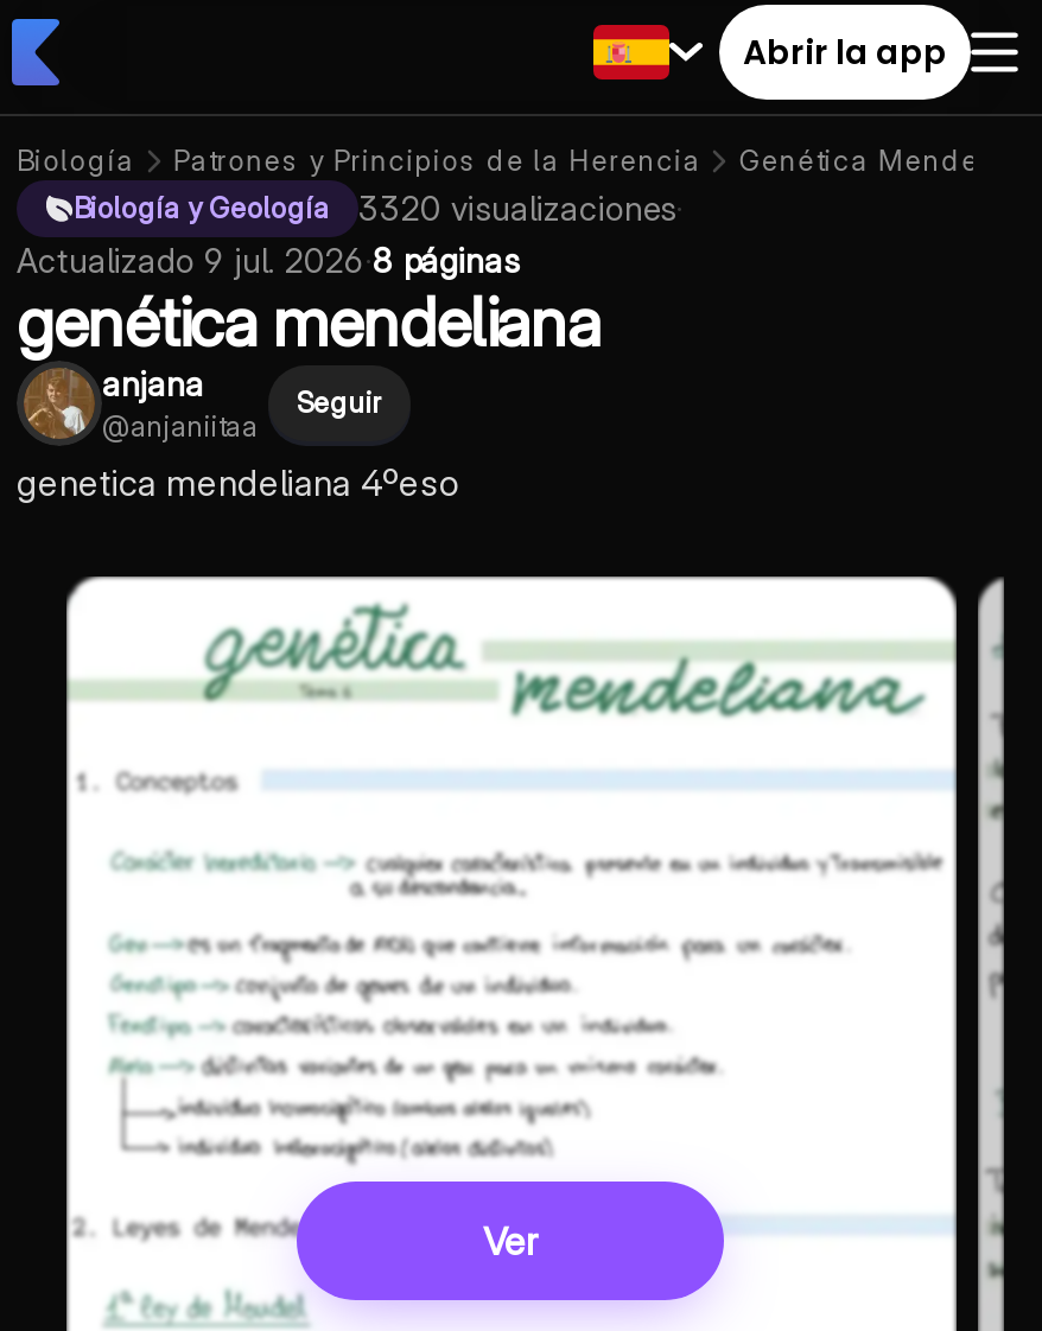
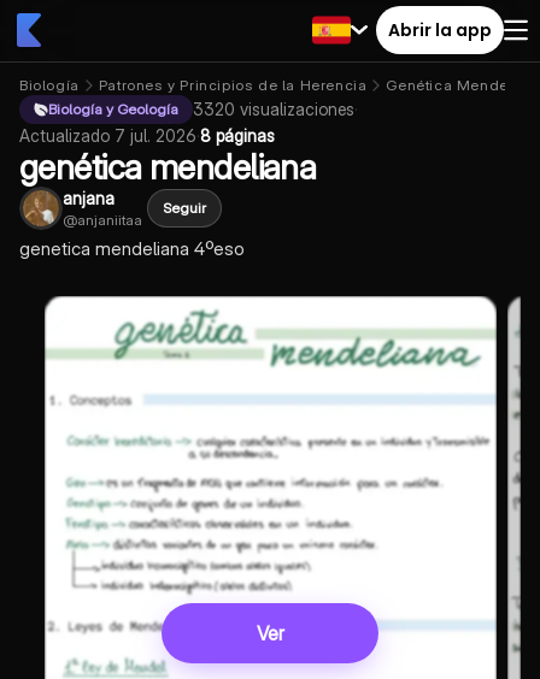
- Actualizado 9 jul. 2026 · 8 páginas
+ Actualizado 7 jul. 2026 · 8 páginas
